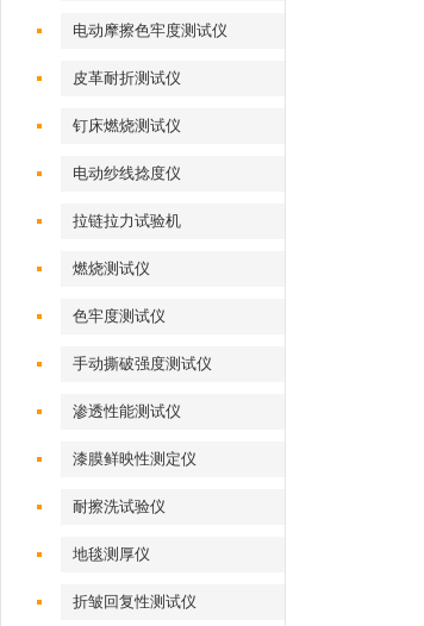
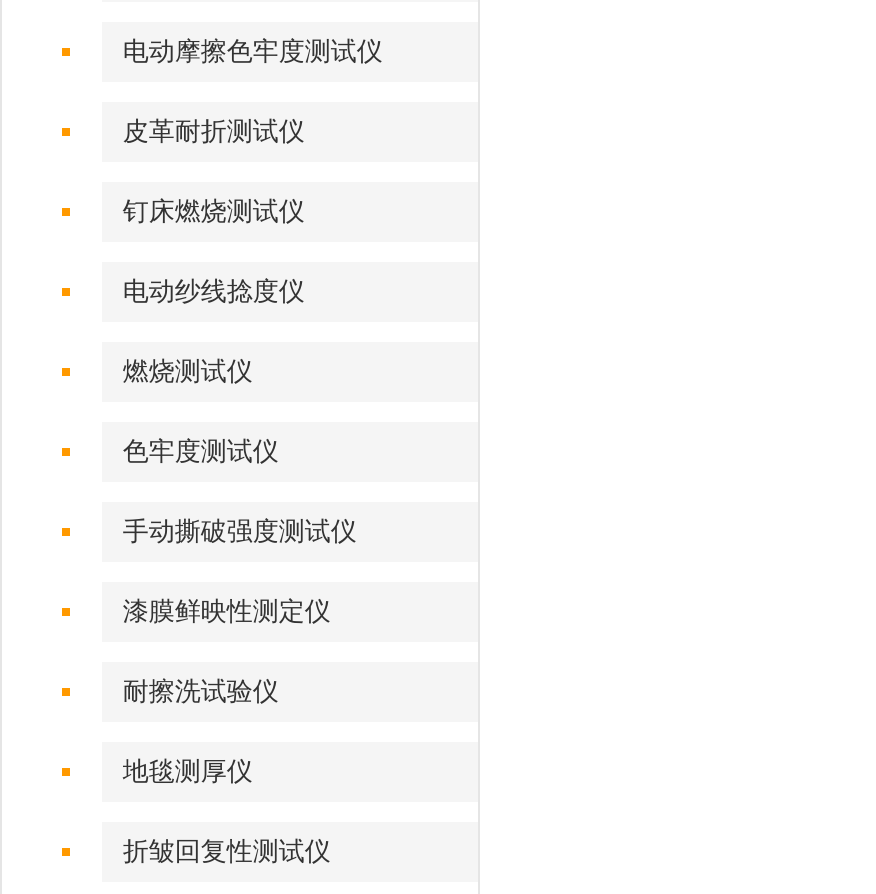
- 拉链拉力试验机

- 渗透性能测试仪
